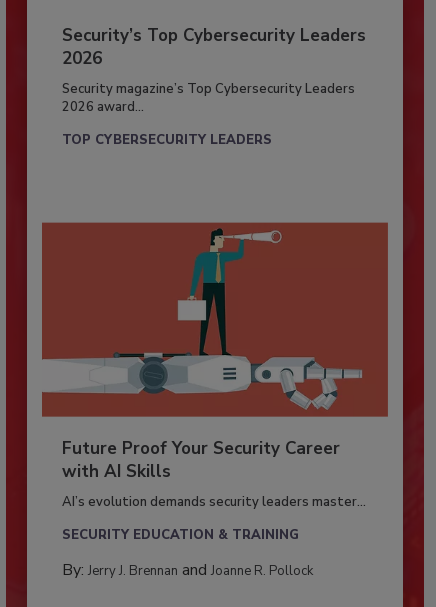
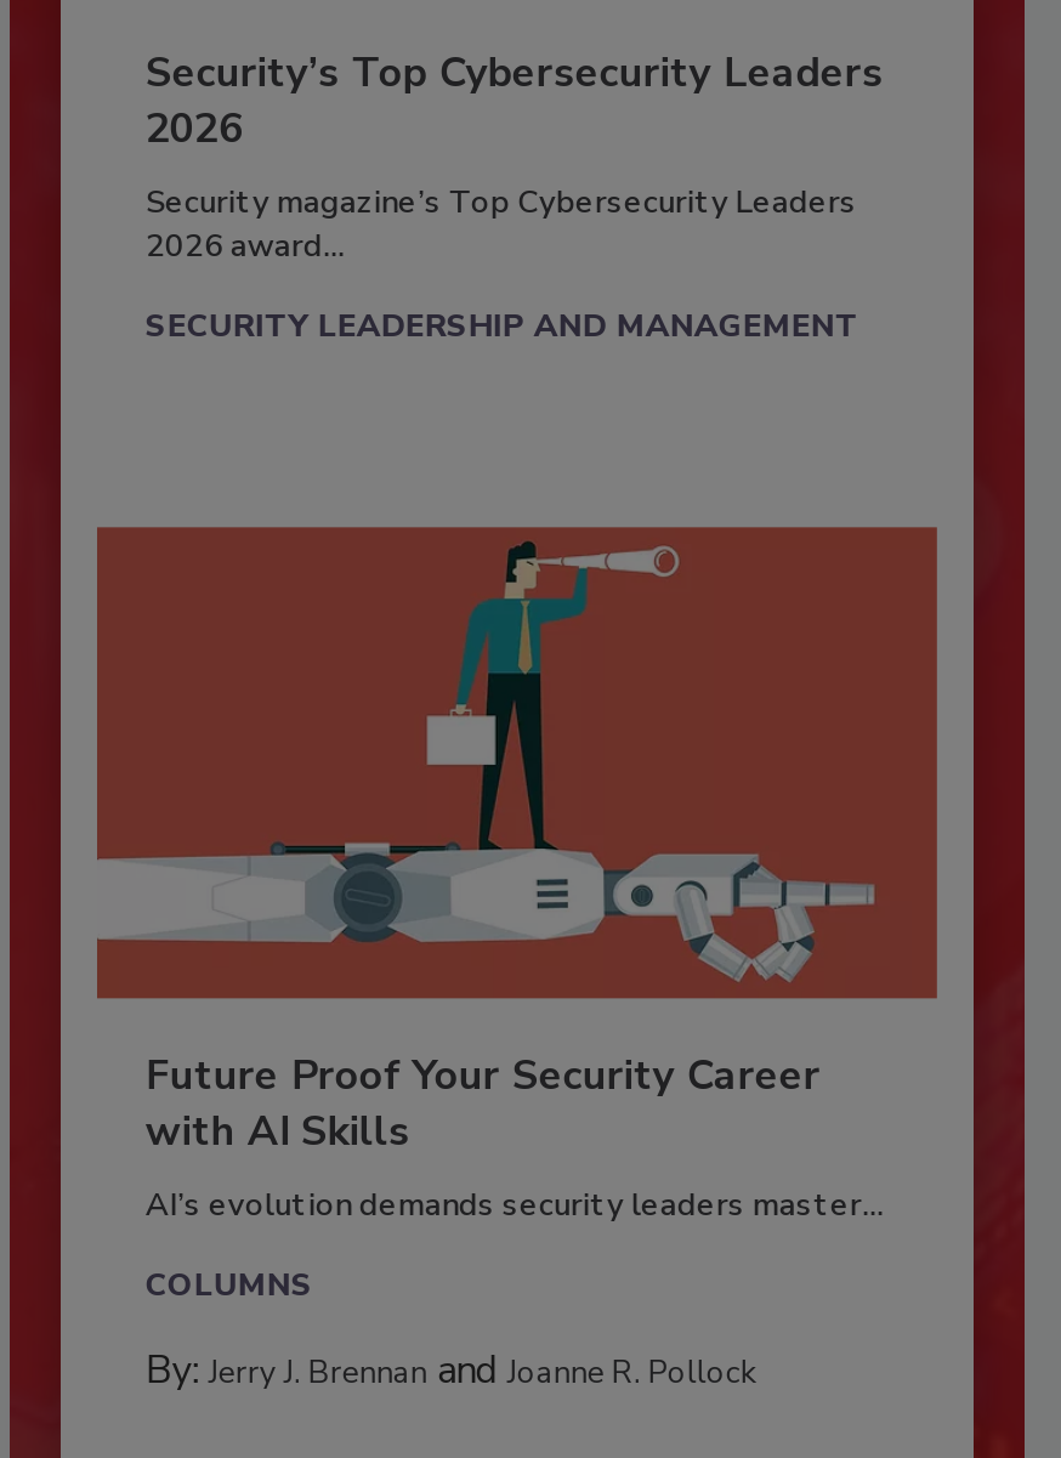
- TOP CYBERSECURITY LEADERS
+ SECURITY LEADERSHIP AND MANAGEMENT

- SECURITY EDUCATION & TRAINING
+ COLUMNS
